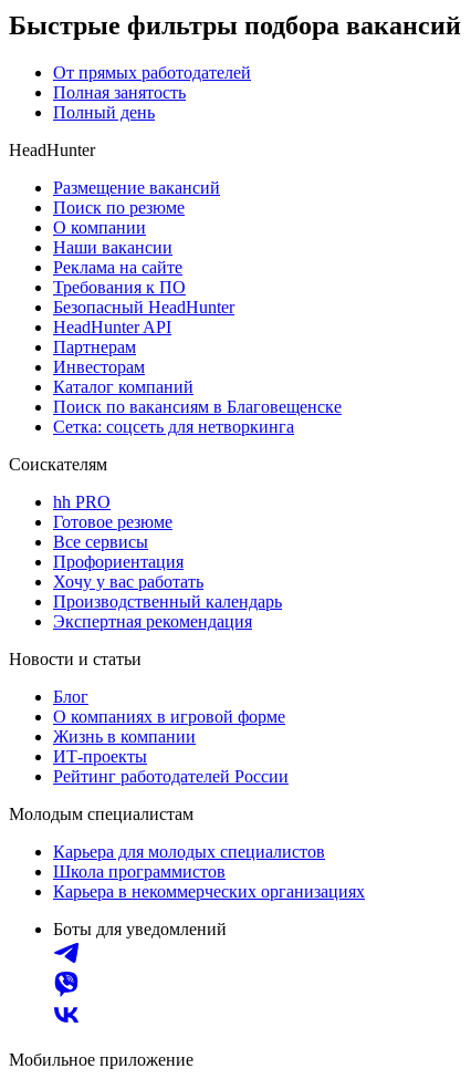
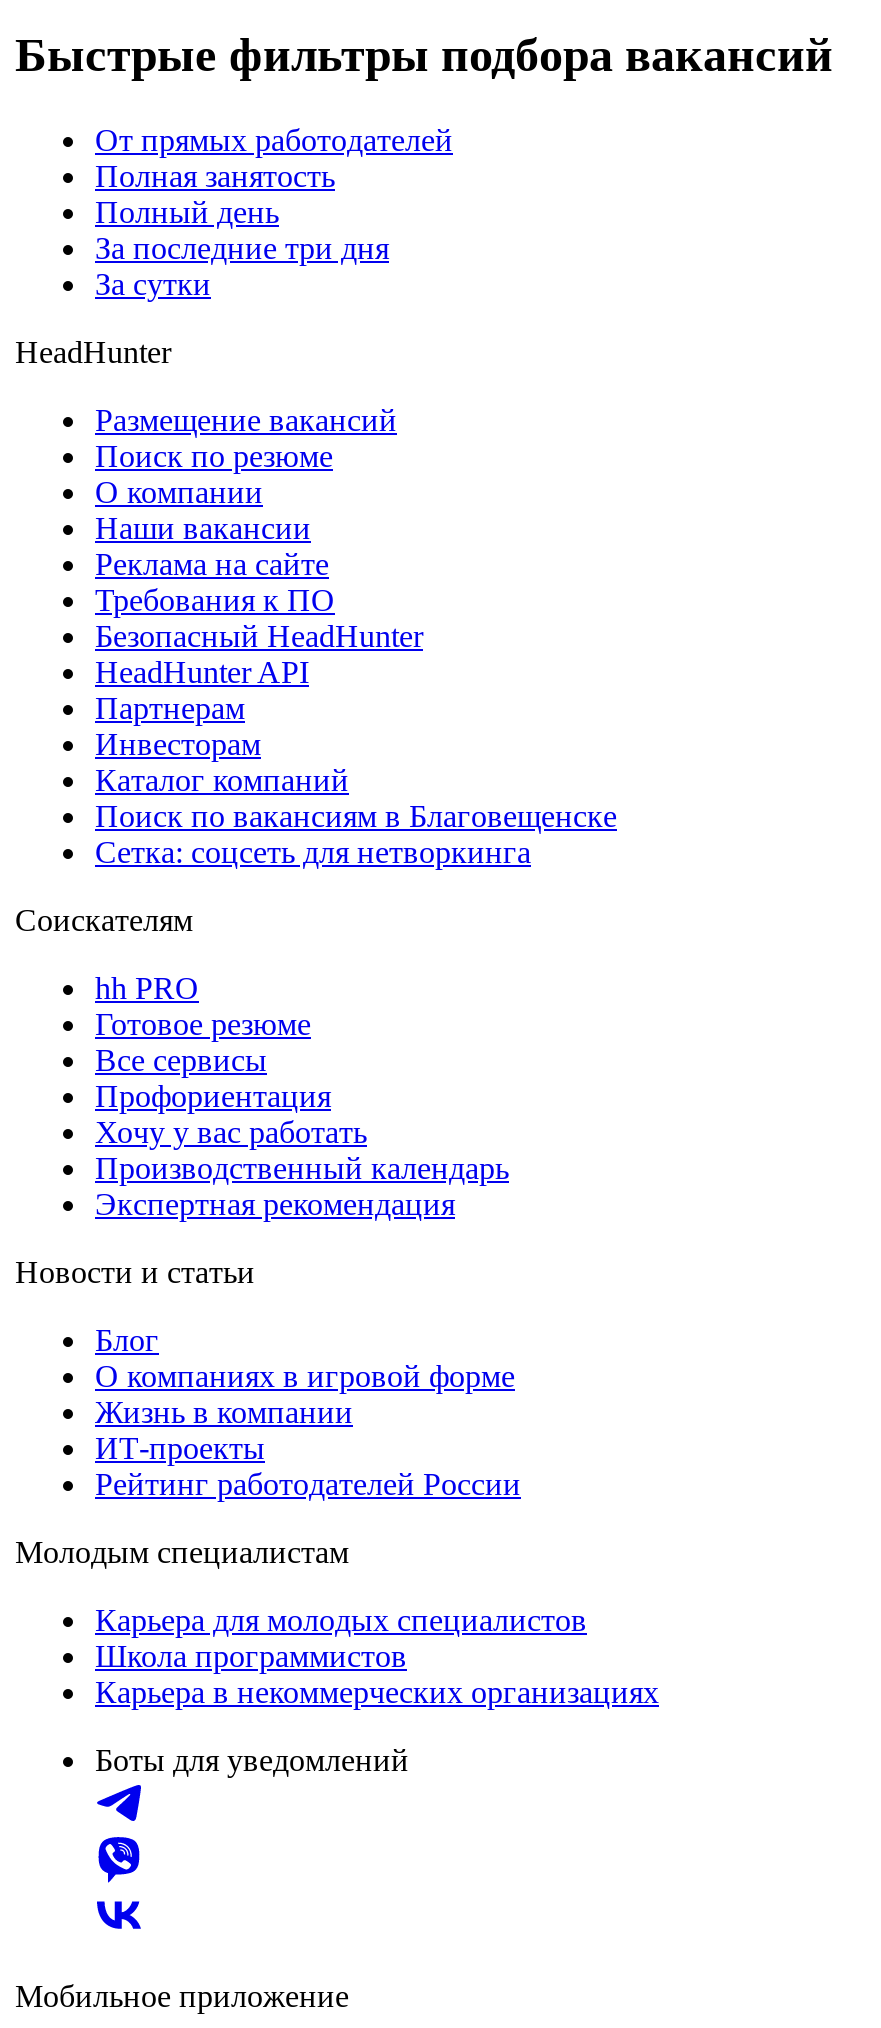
+ За последние три дня
+ За сутки
